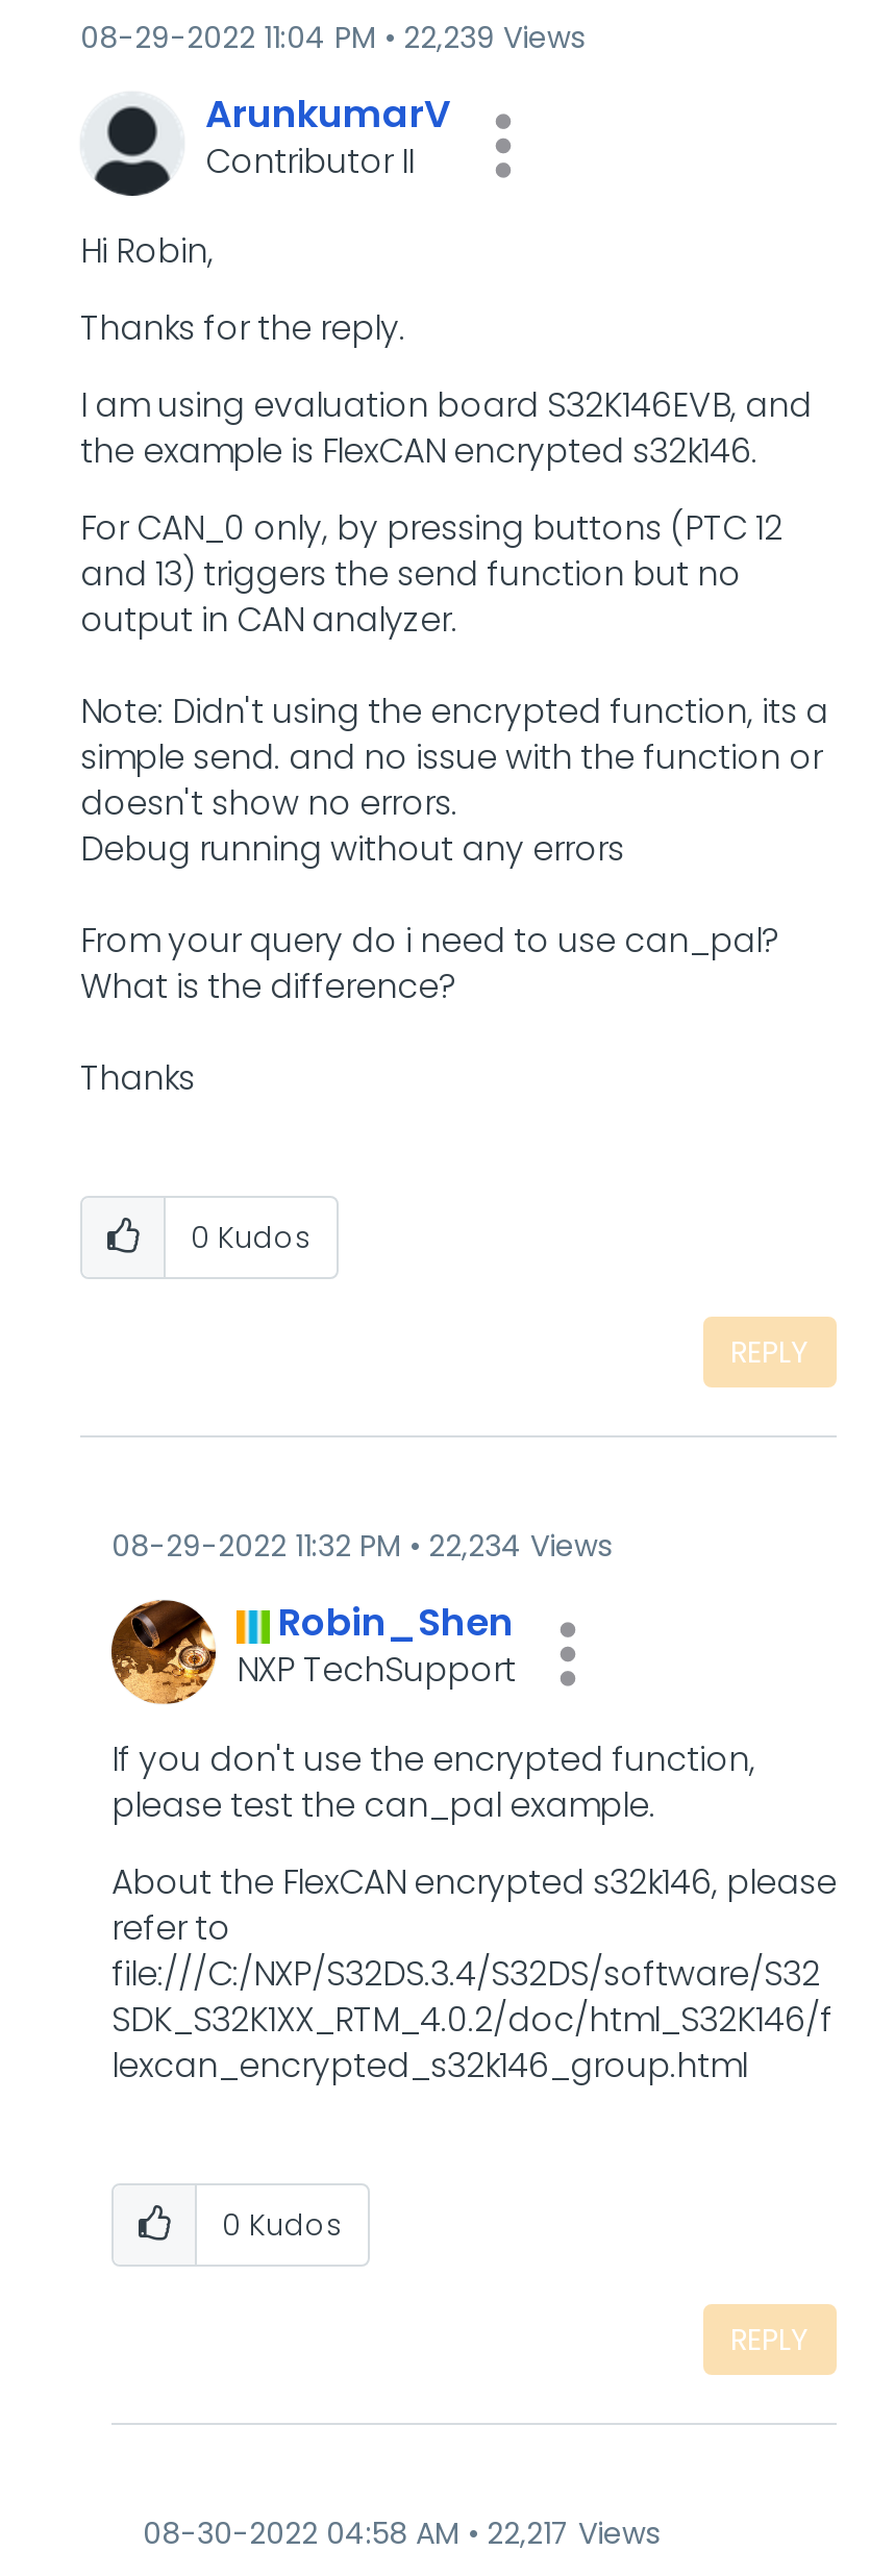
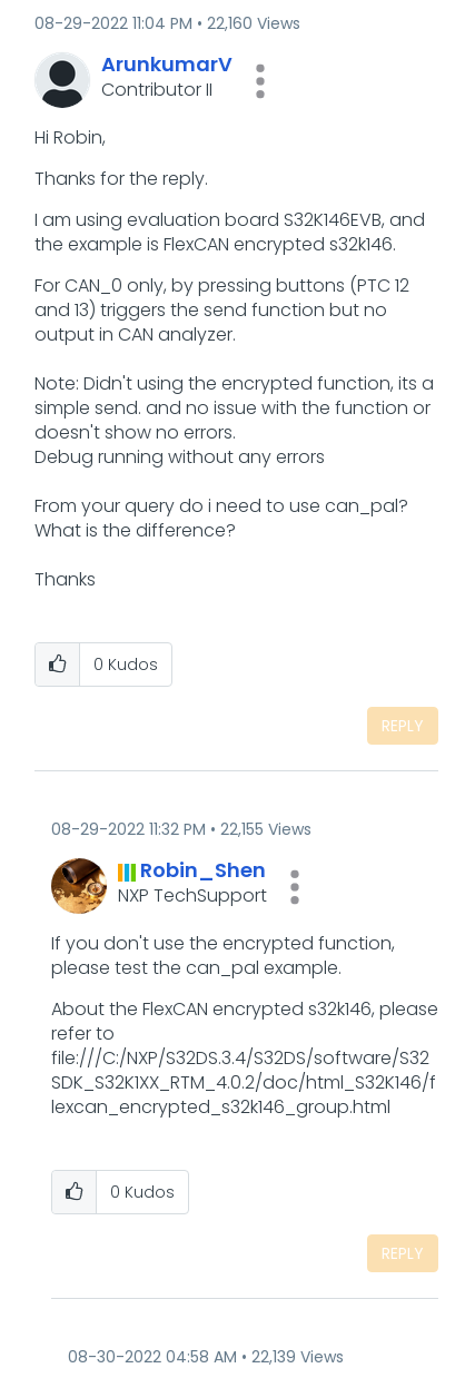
- 08-29-2022 11:04 PM 22,239 Views
+ 08-29-2022 11:04 PM 22,160 Views

- 08-29-2022 11:32 PM 22,234 Views
+ 08-29-2022 11:32 PM 22,155 Views

- 08-30-2022 04:58 AM 22,217 Views
+ 08-30-2022 04:58 AM 22,139 Views
